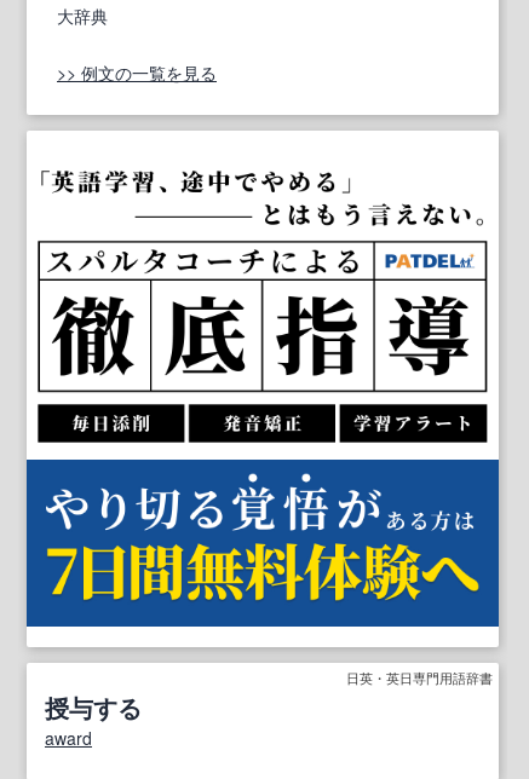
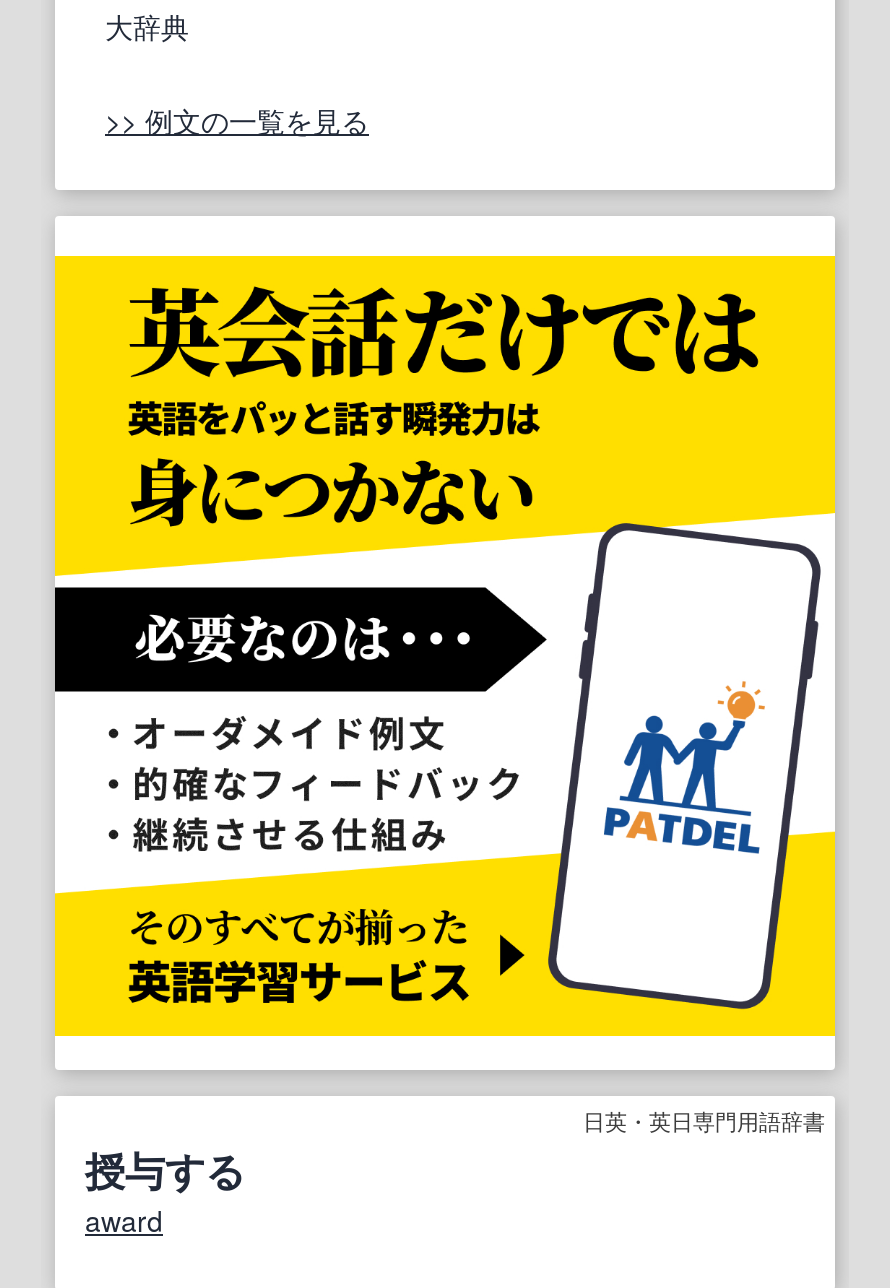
- [image]
+ [image]
